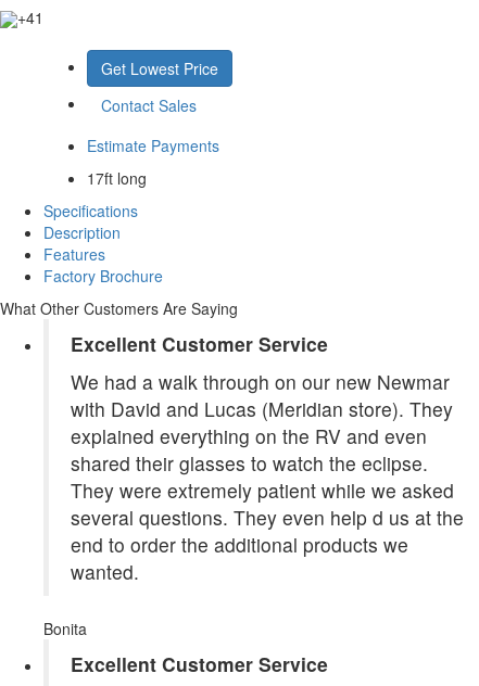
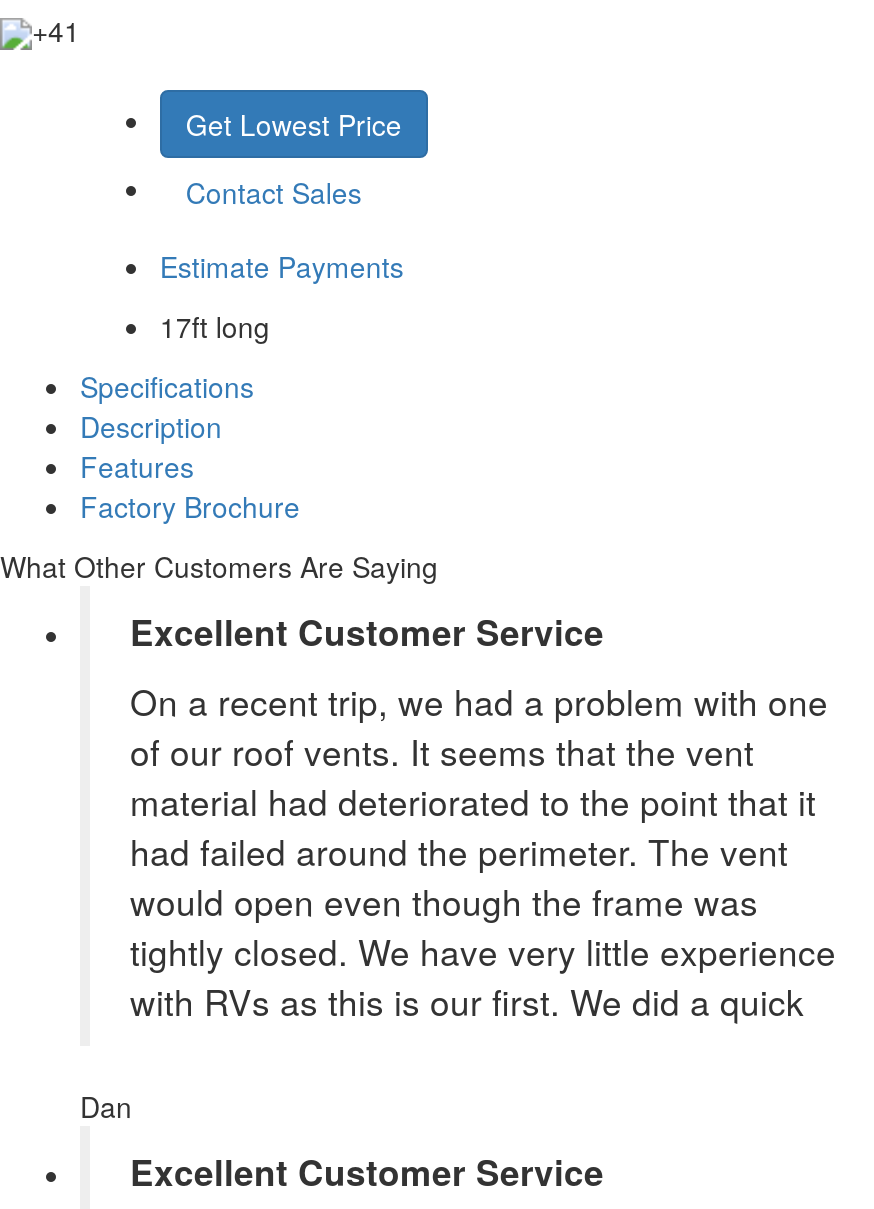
- We had a walk through on our new Newmar
- with David and Lucas (Meridian store). They
- explained everything on the RV and even
- shared their glasses to watch the eclipse.
- They were extremely patient while we asked
- several questions. They even help d us at the
- end to order the additional products we
- wanted.
+ On a recent trip, we had a problem with one
+ of our roof vents. It seems that the vent
+ material had deteriorated to the point that it
+ had failed around the perimeter. The vent
+ would open even though the frame was
+ tightly closed. We have very little experience
+ with RVs as this is our first. We did a quick

- Bonita
+ Dan
